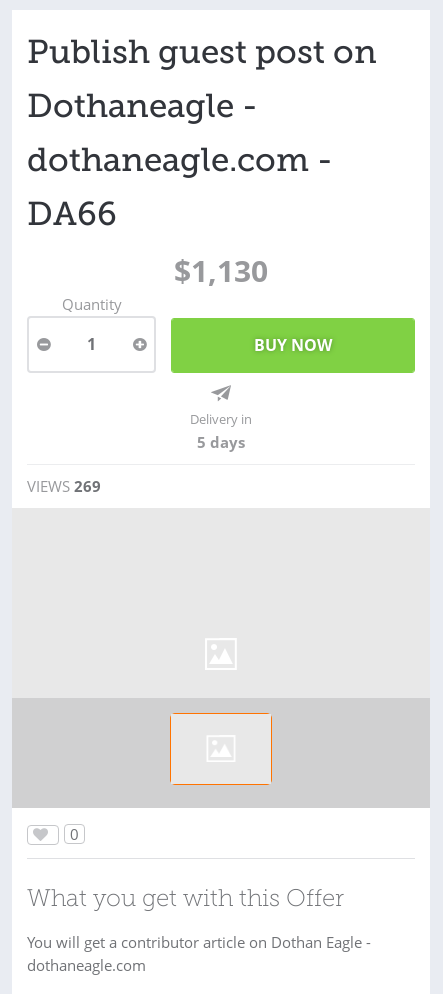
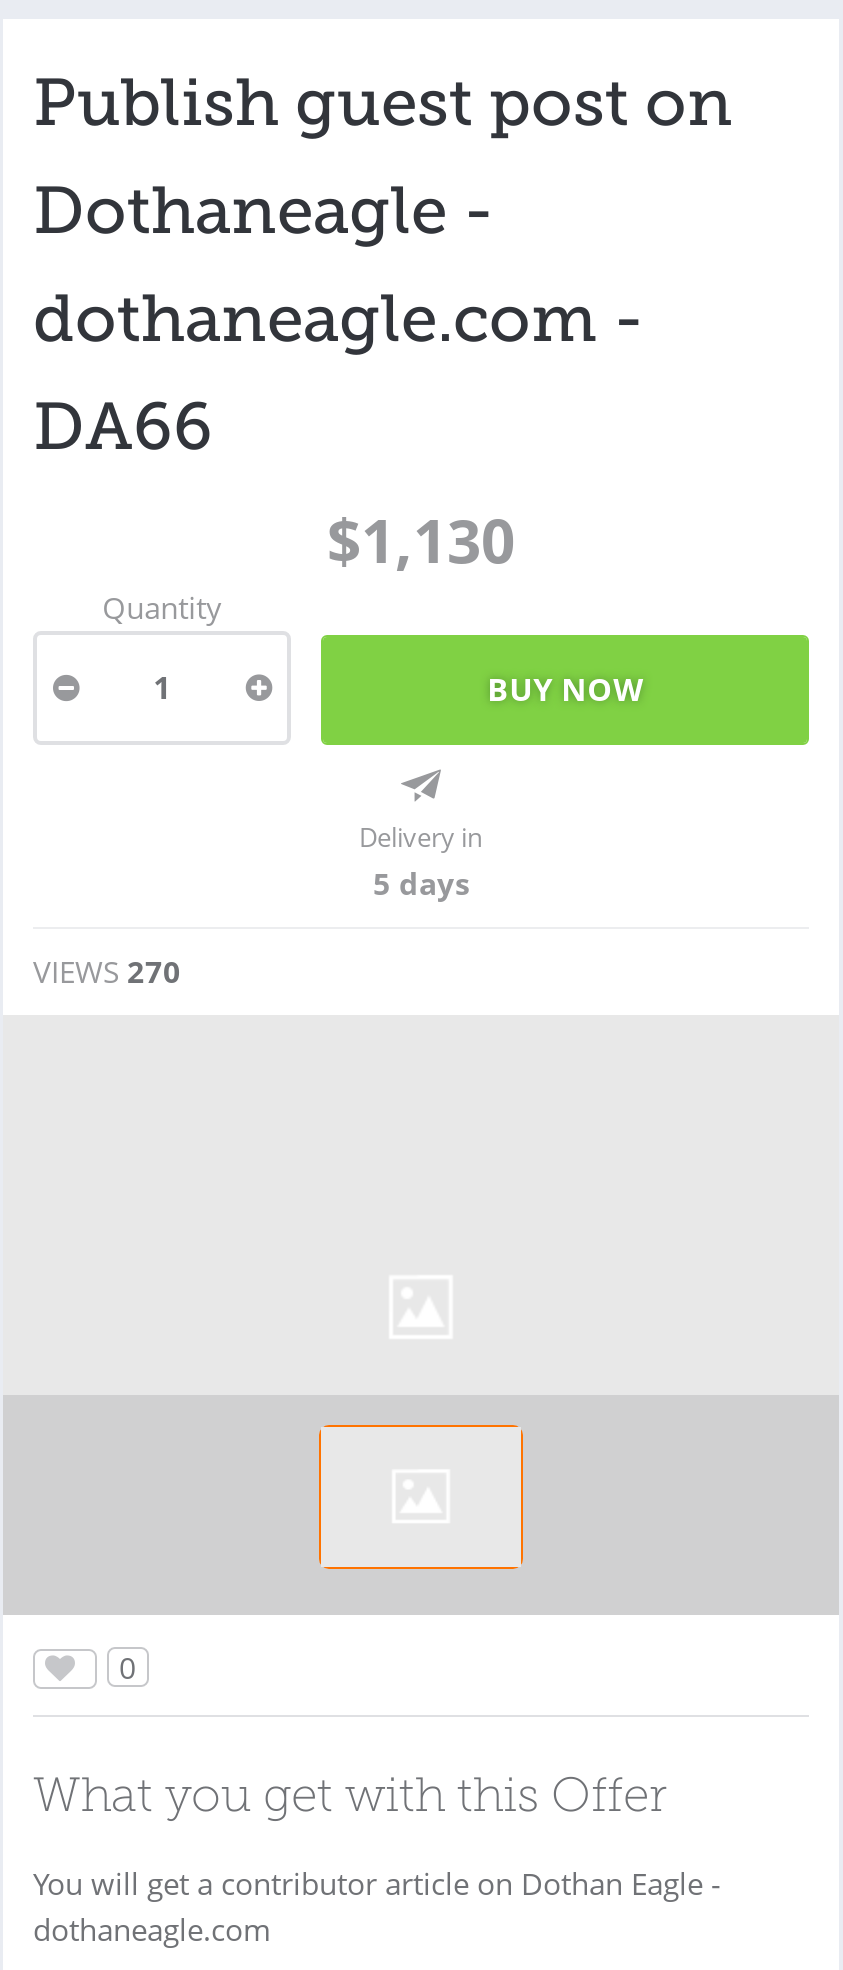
- VIEWS 269
+ VIEWS 270
